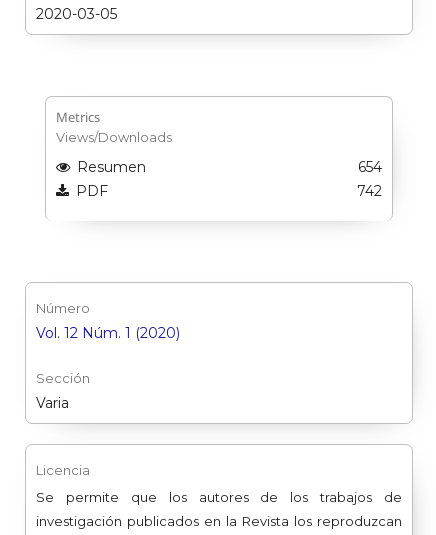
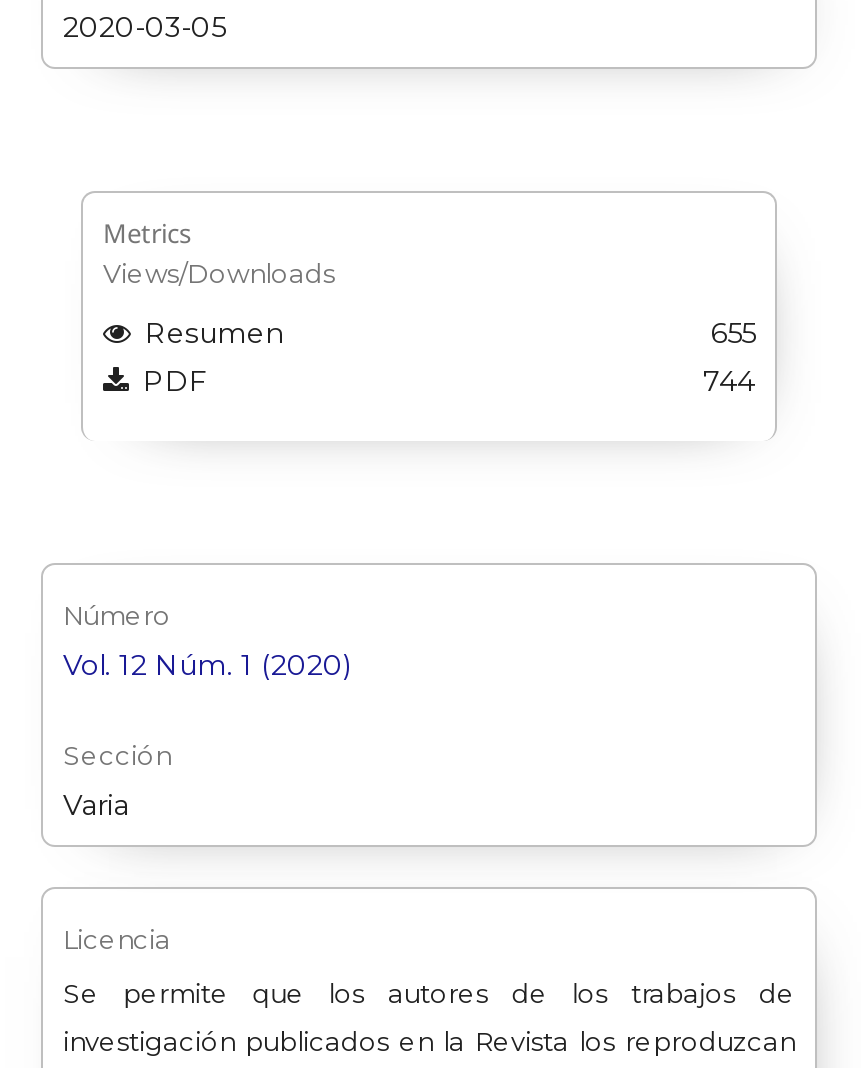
- 654
+ 655

- 742
+ 744
